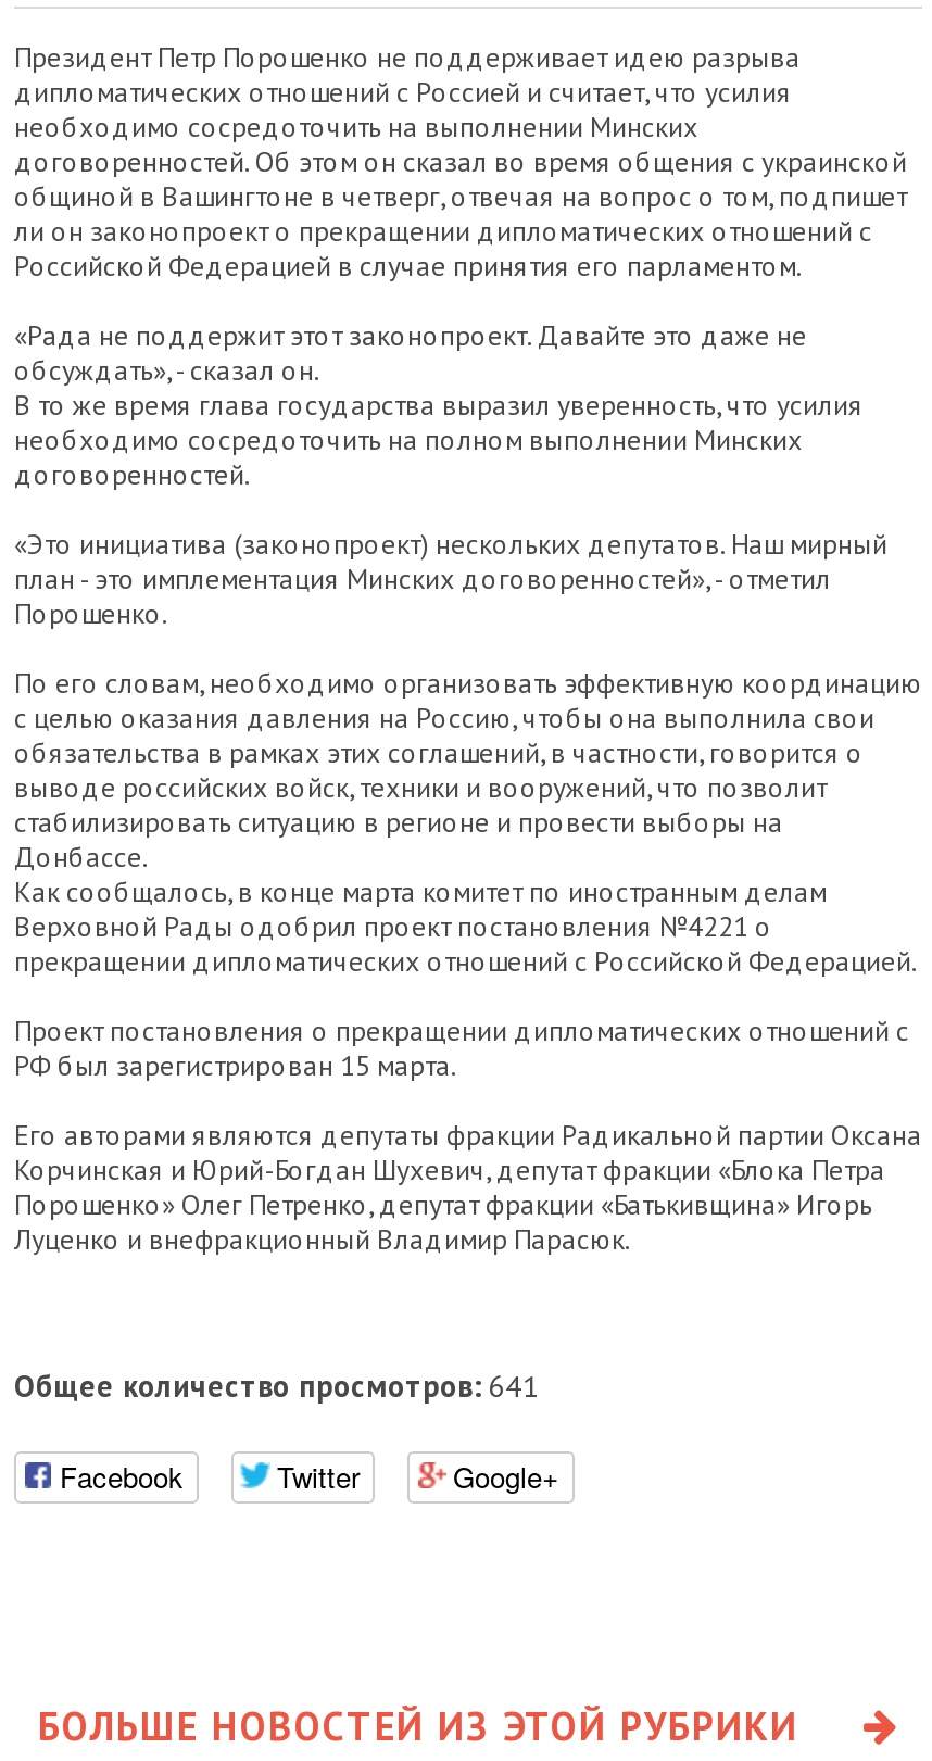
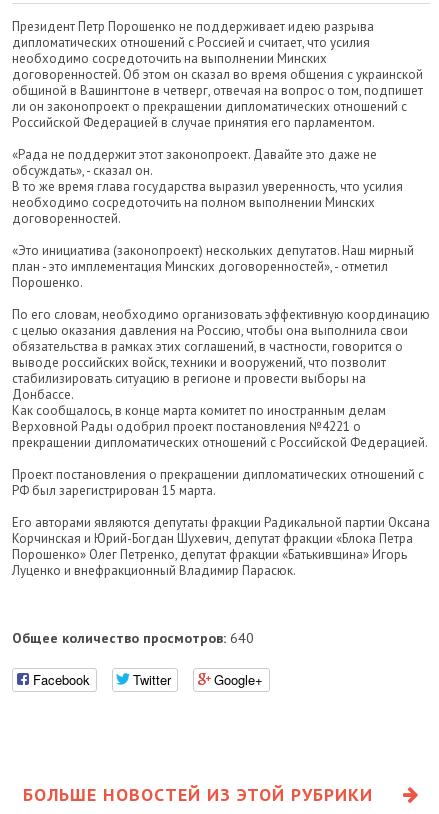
- Общее количество просмотров: 641
+ Общее количество просмотров: 640
